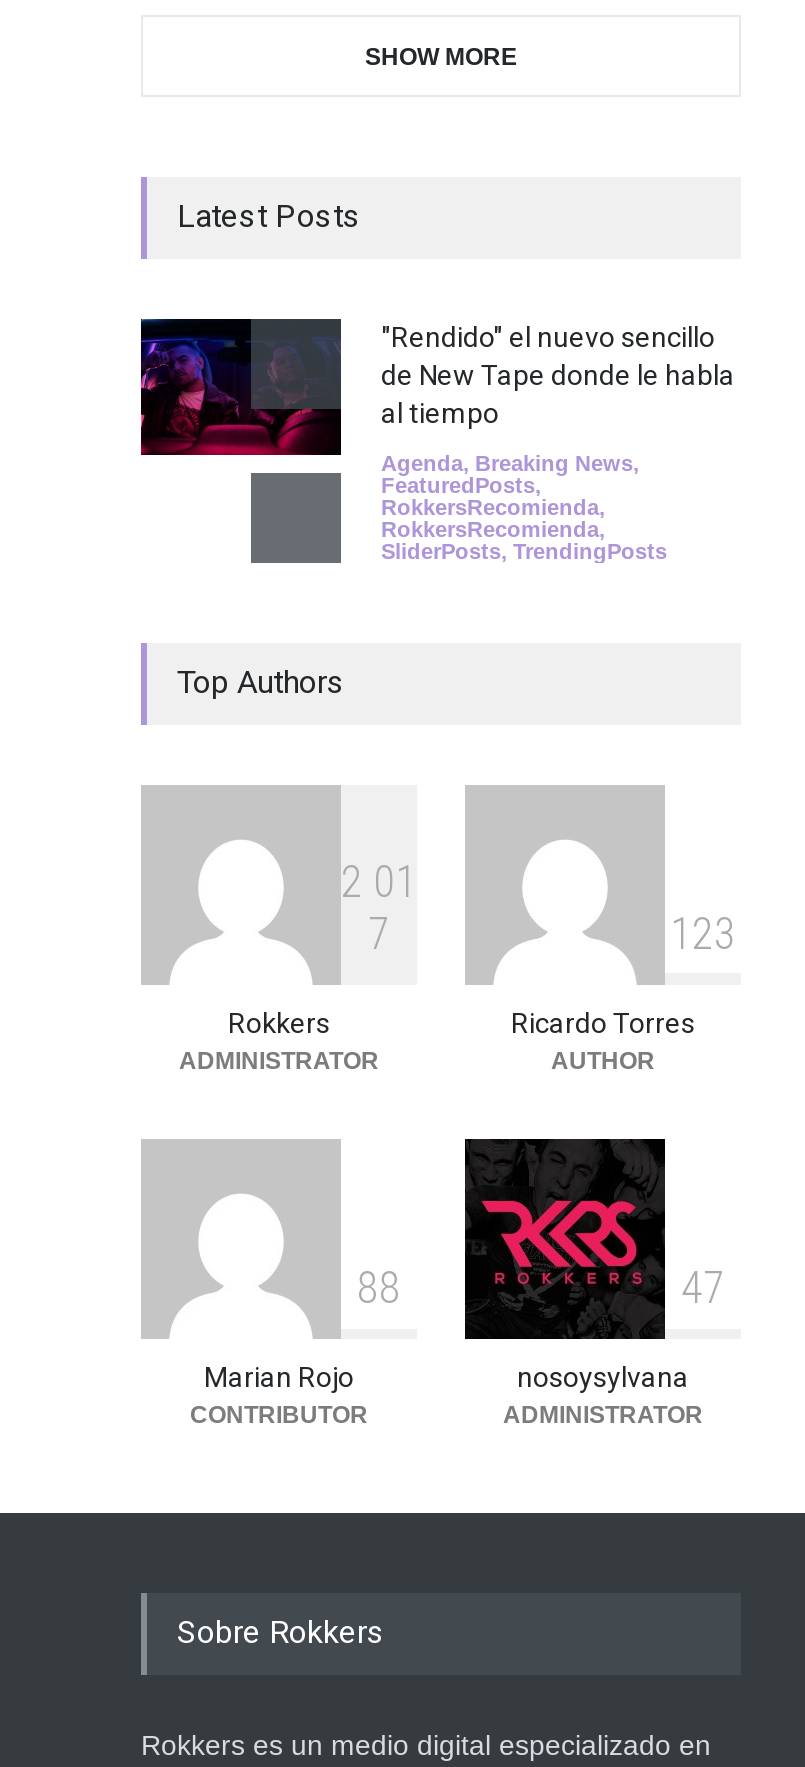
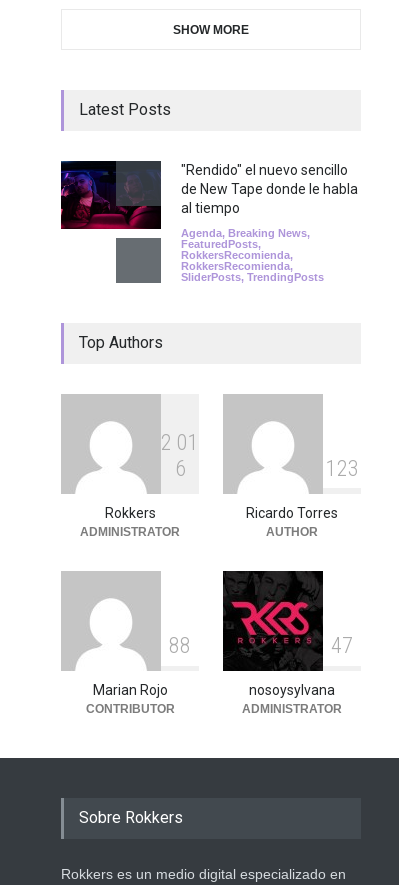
- 7
+ 6
